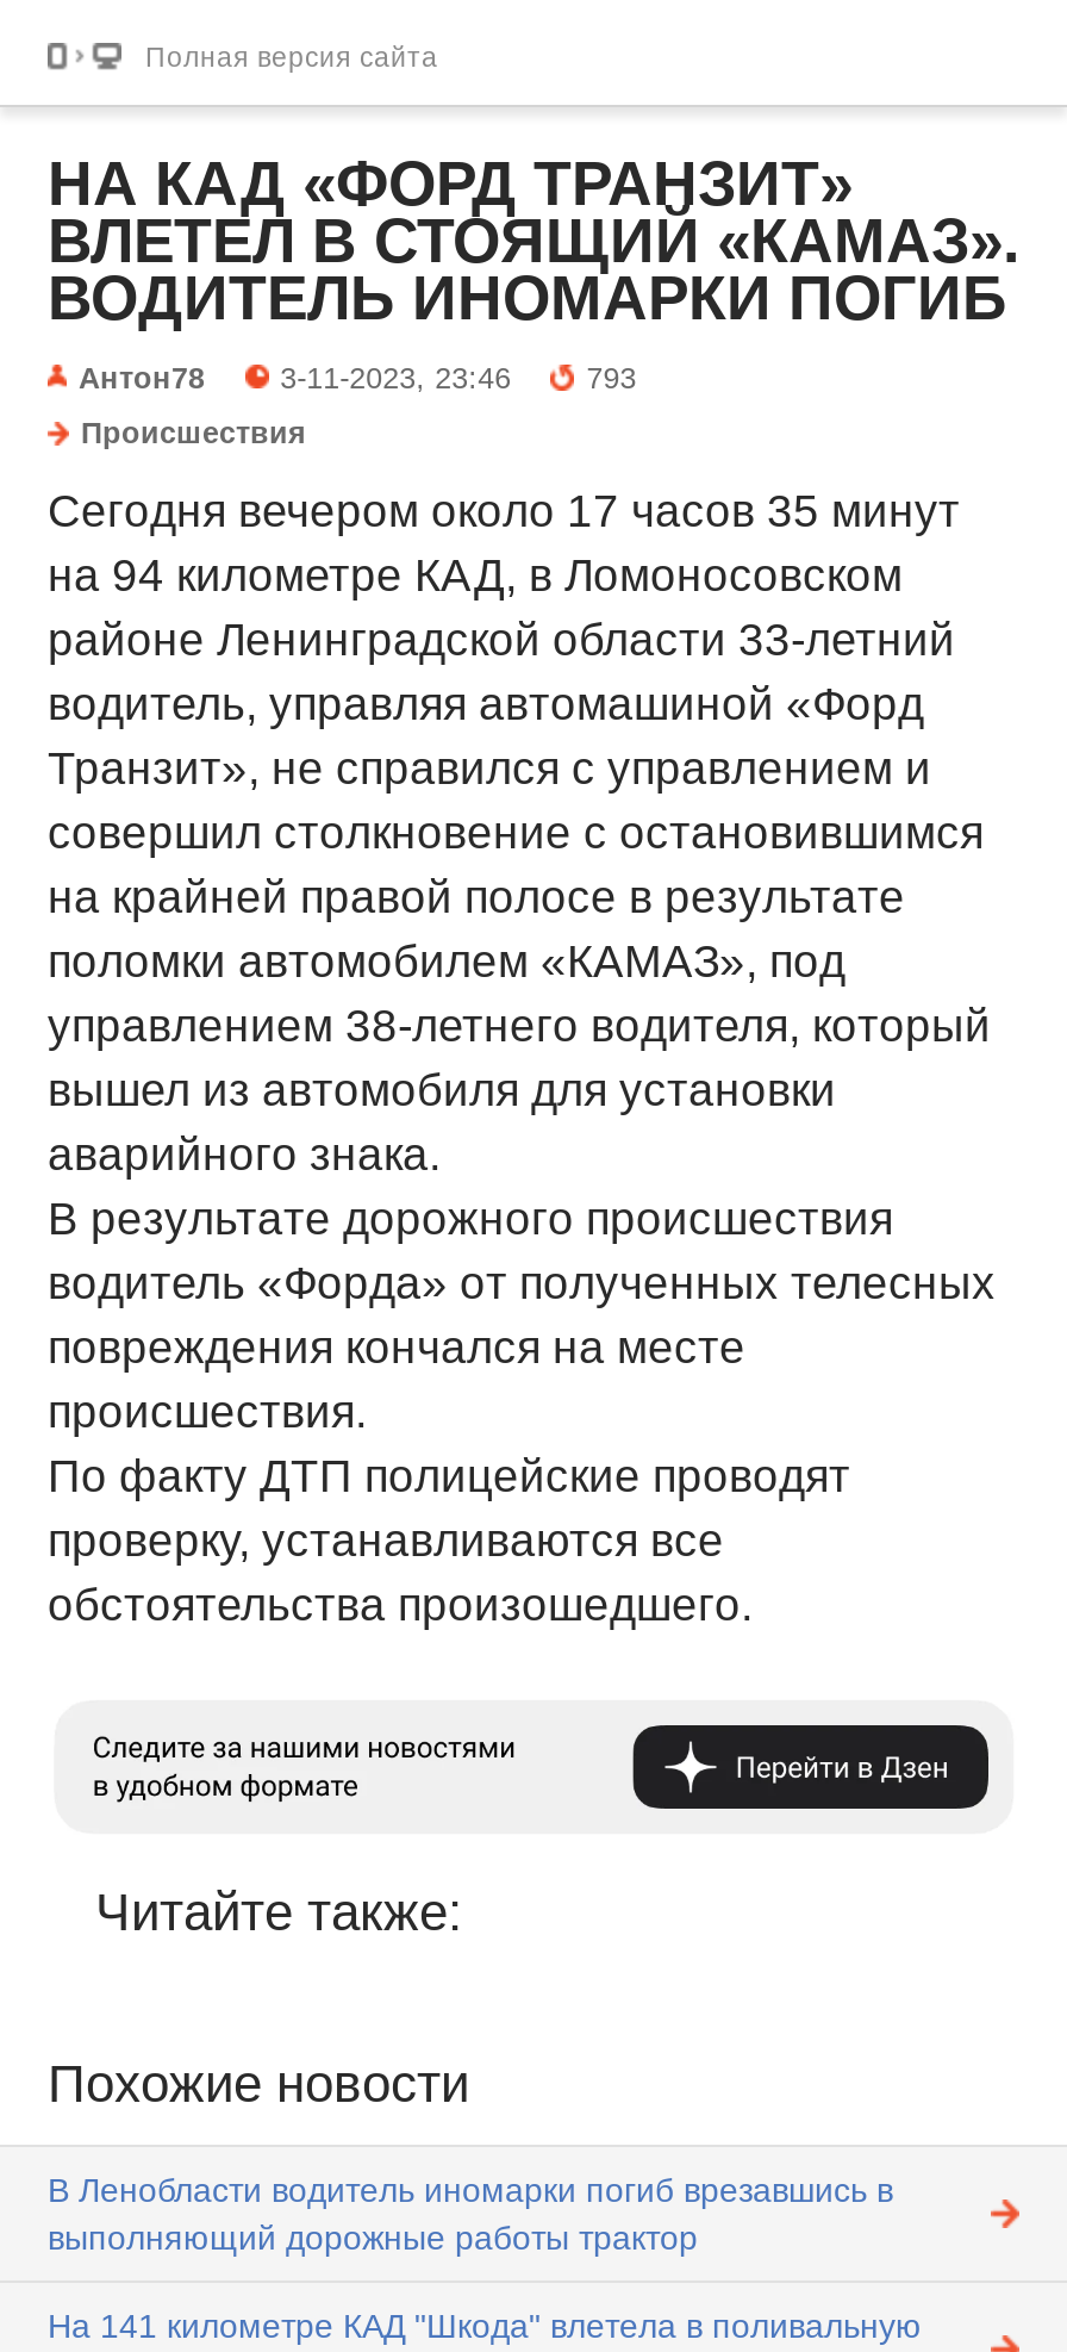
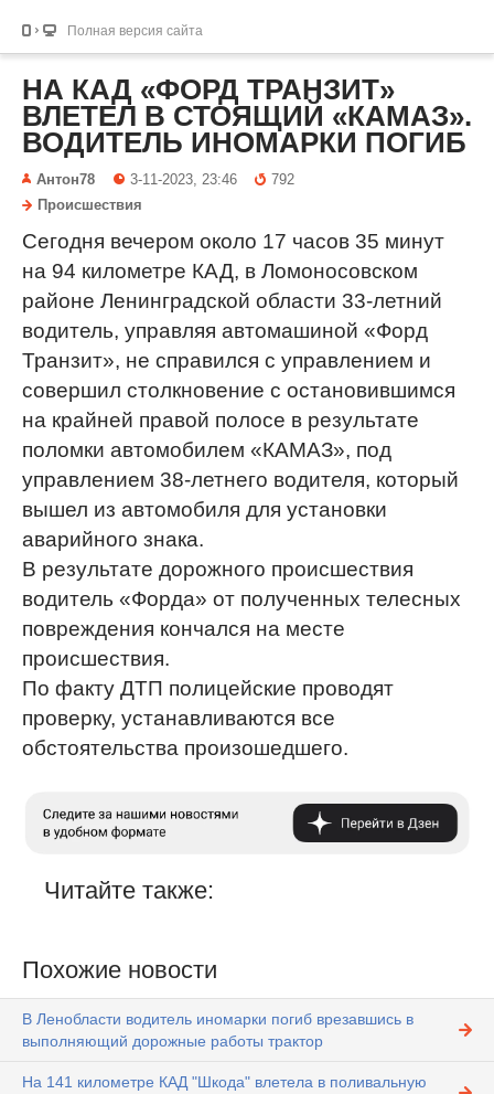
- 793
+ 792
